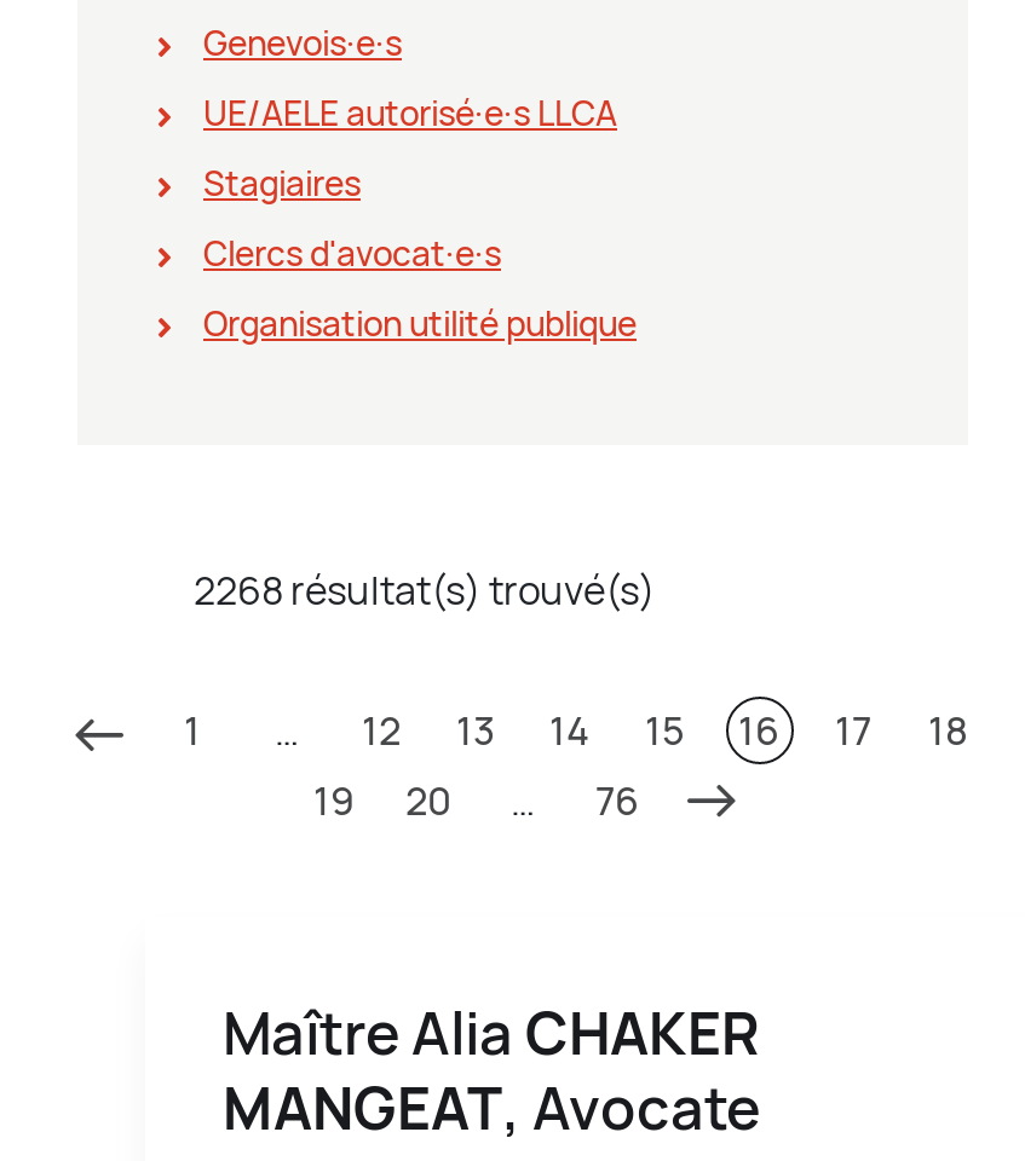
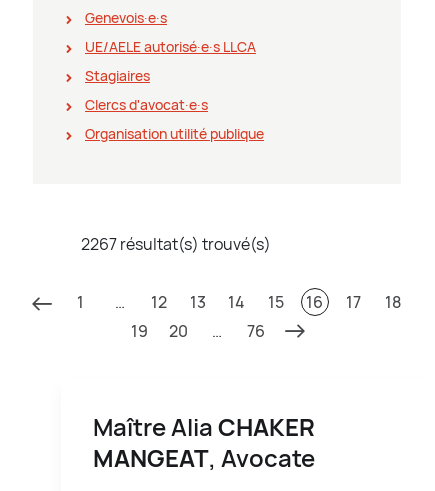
- 2268 résultat(s) trouvé(s)
+ 2267 résultat(s) trouvé(s)
